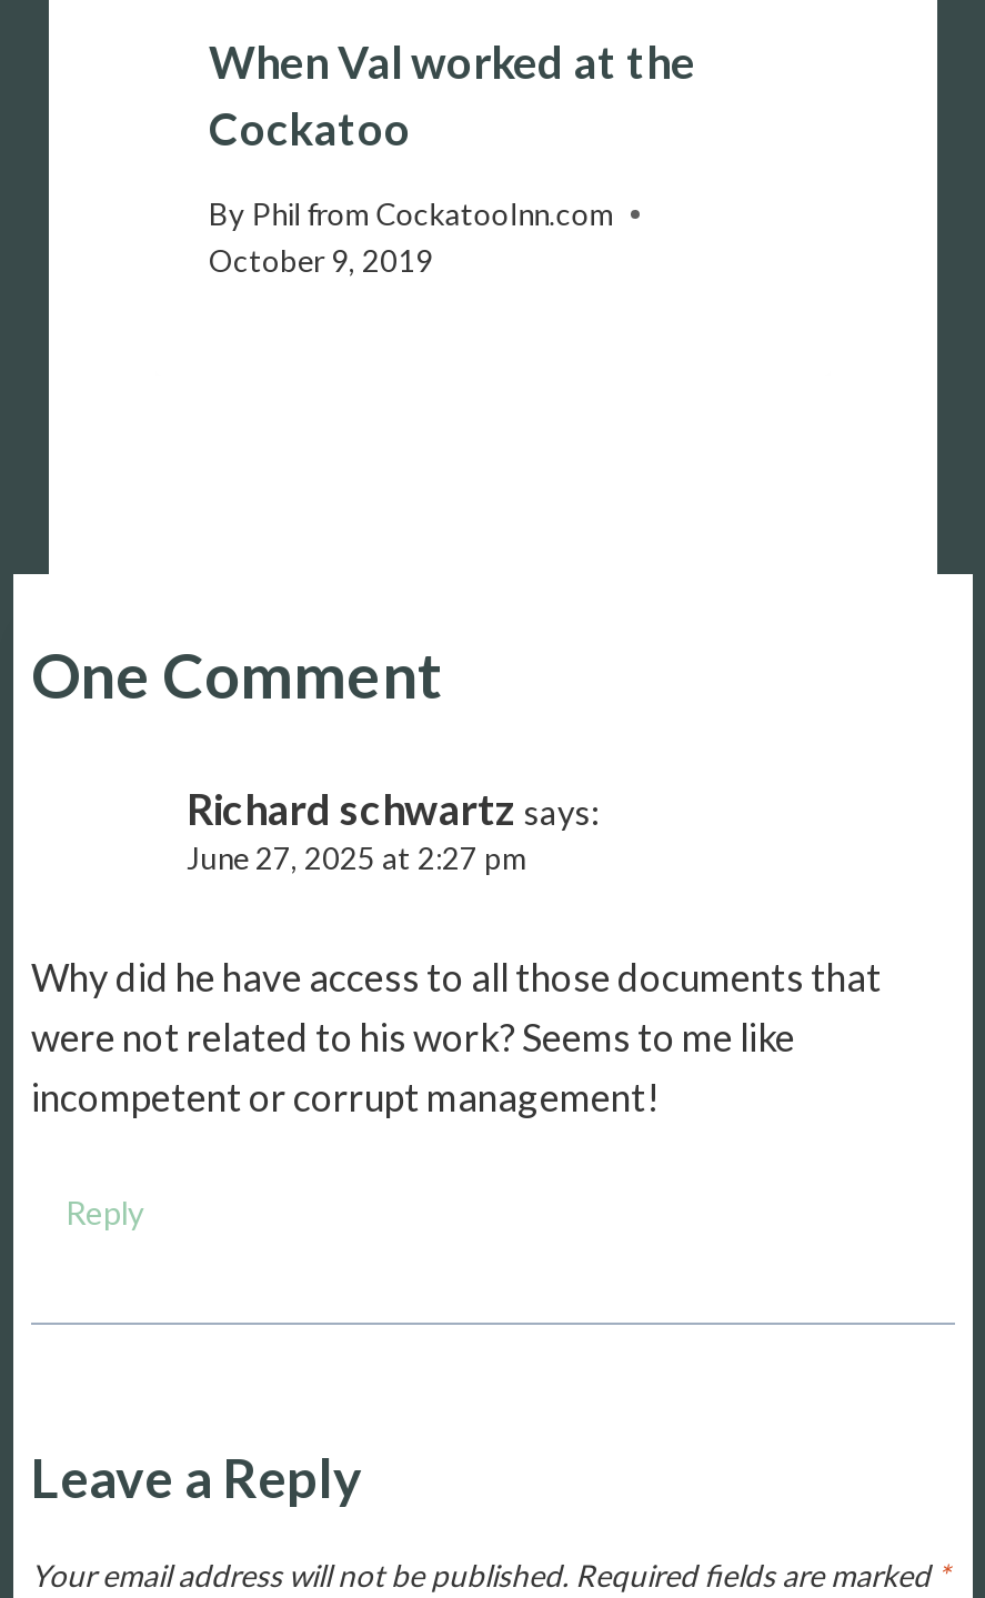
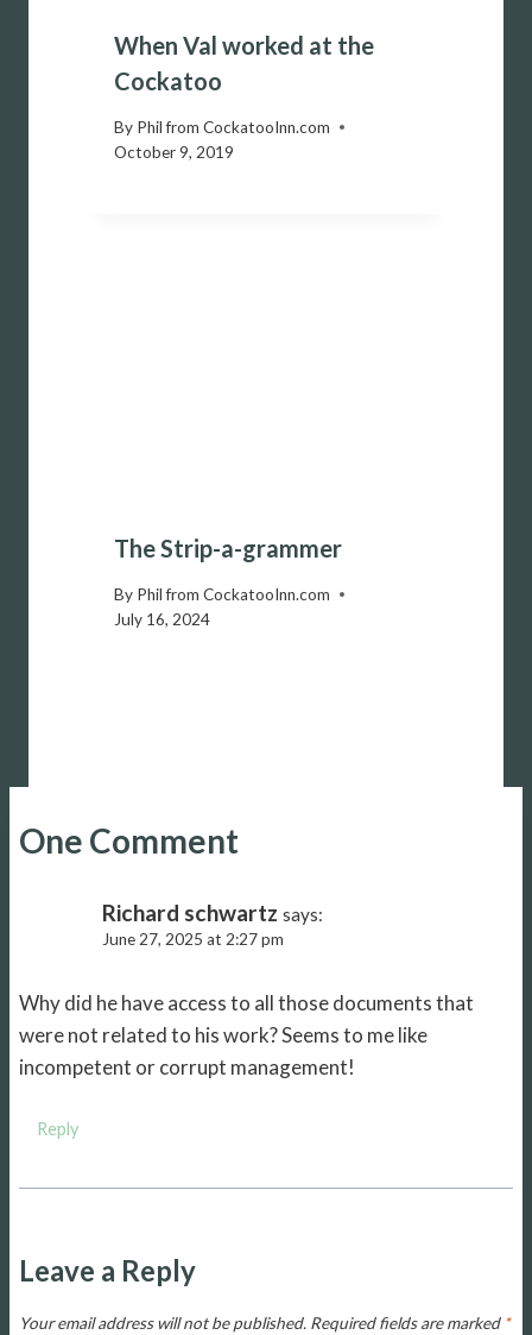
+ The Strip-a-grammer
+ By Phil from CockatooInn.com
+ July 16, 2024
